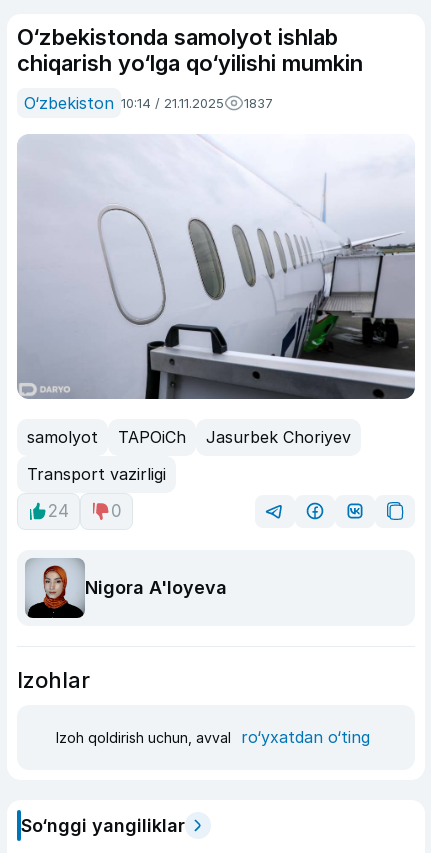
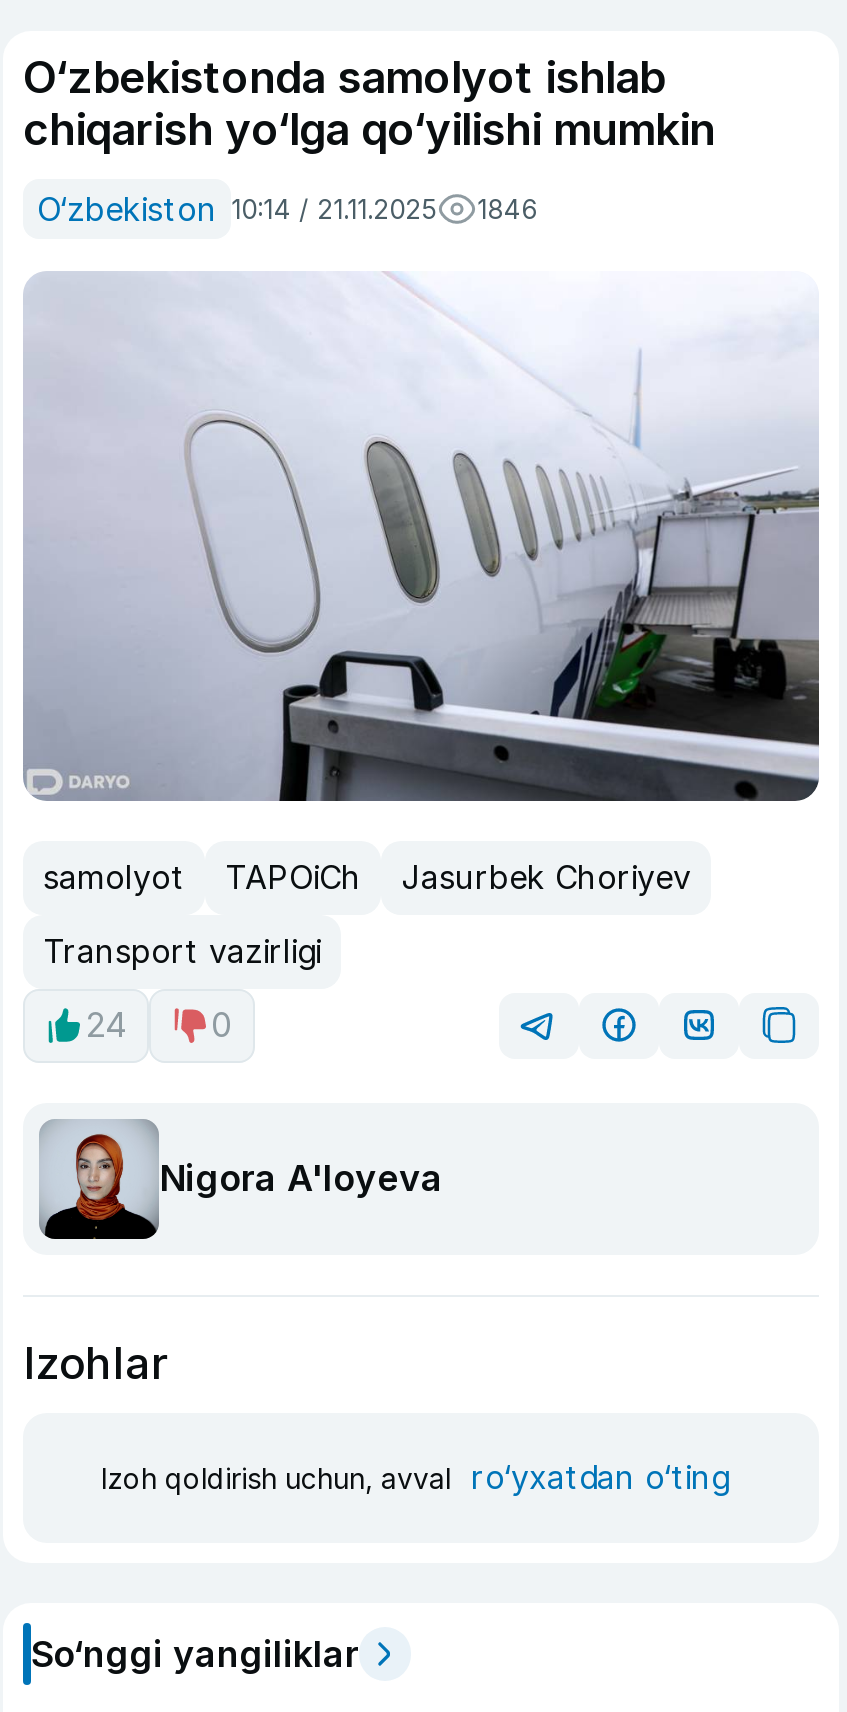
- O‘zbekiston 10:14 / 21.11.2025 1837
+ O‘zbekiston 10:14 / 21.11.2025 1846
